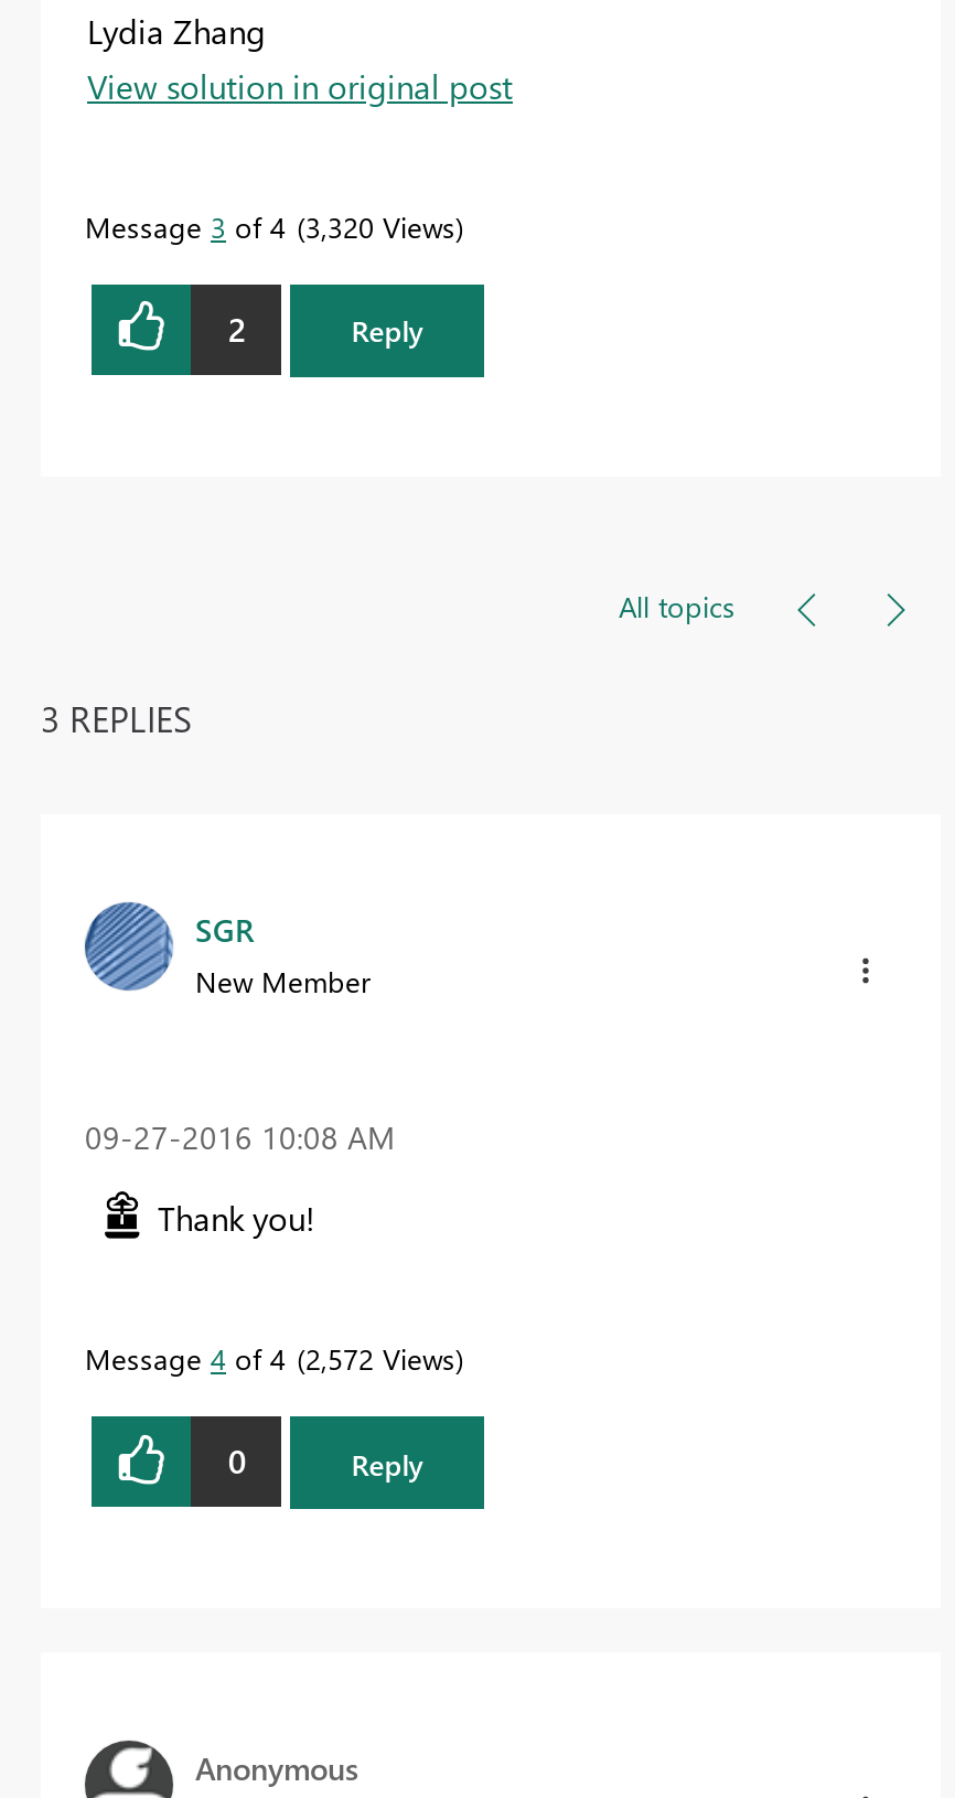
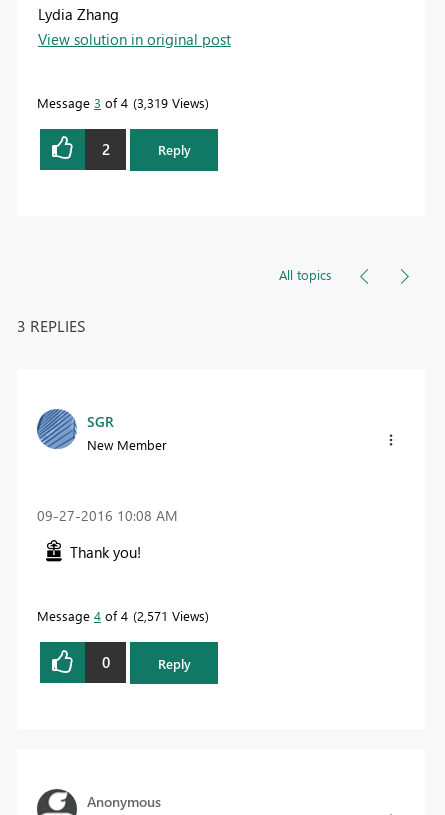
- Message 3 of 4 3,320 Views
+ Message 3 of 4 3,319 Views

- Message 4 of 4 2,572 Views
+ Message 4 of 4 2,571 Views
